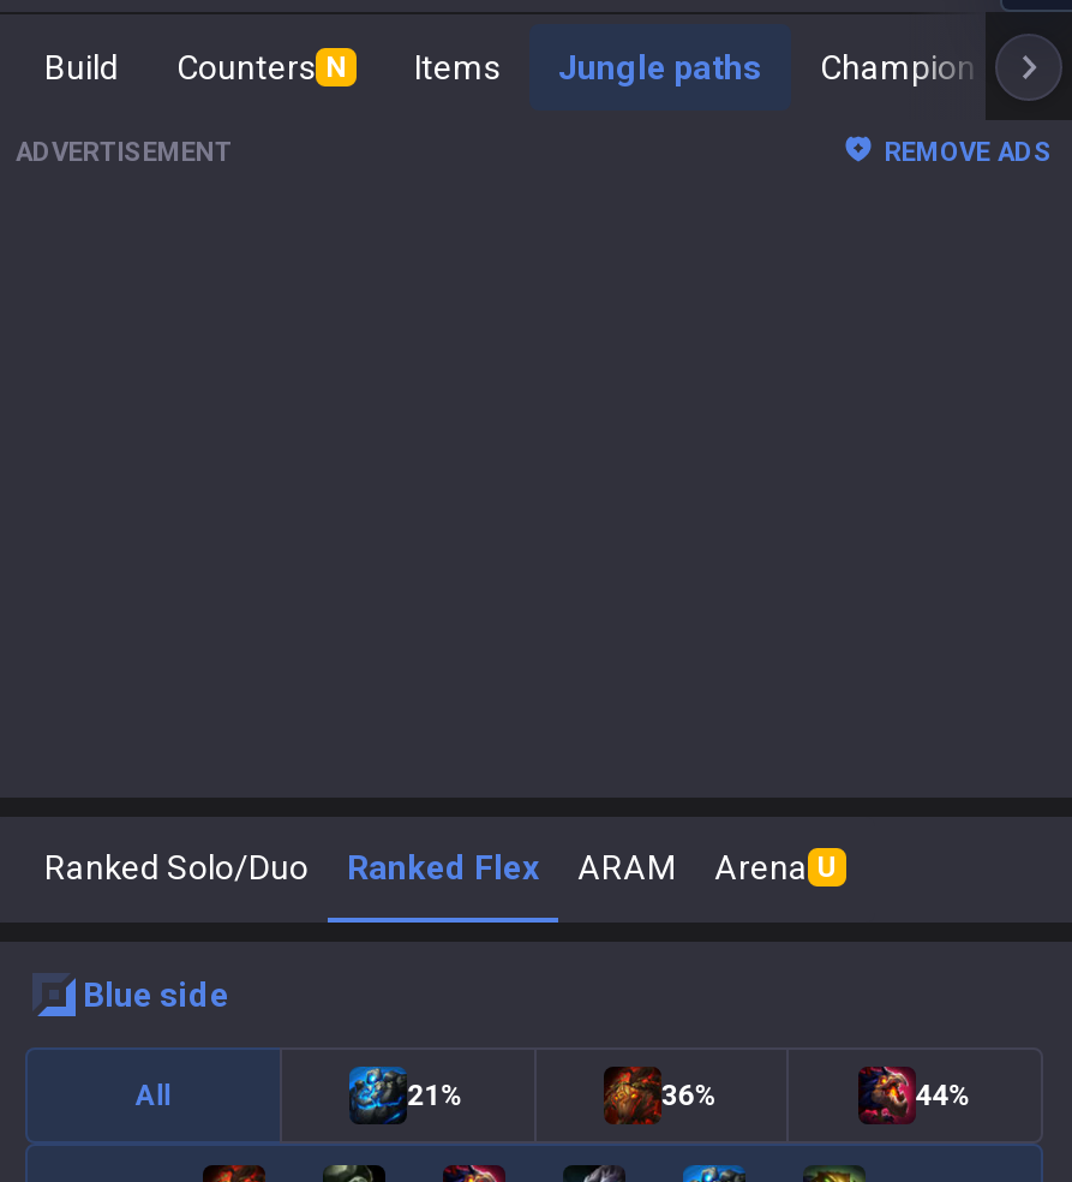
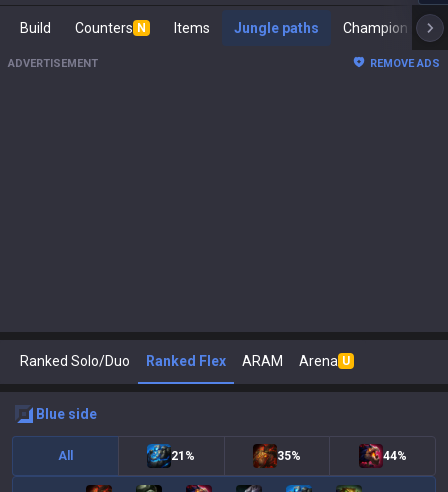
- 36%
+ 35%
